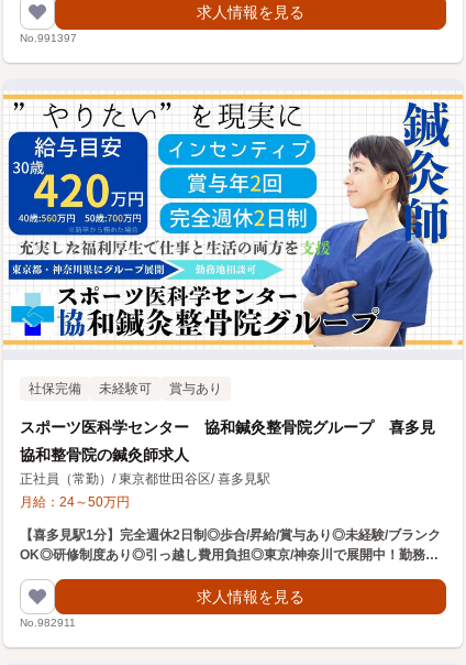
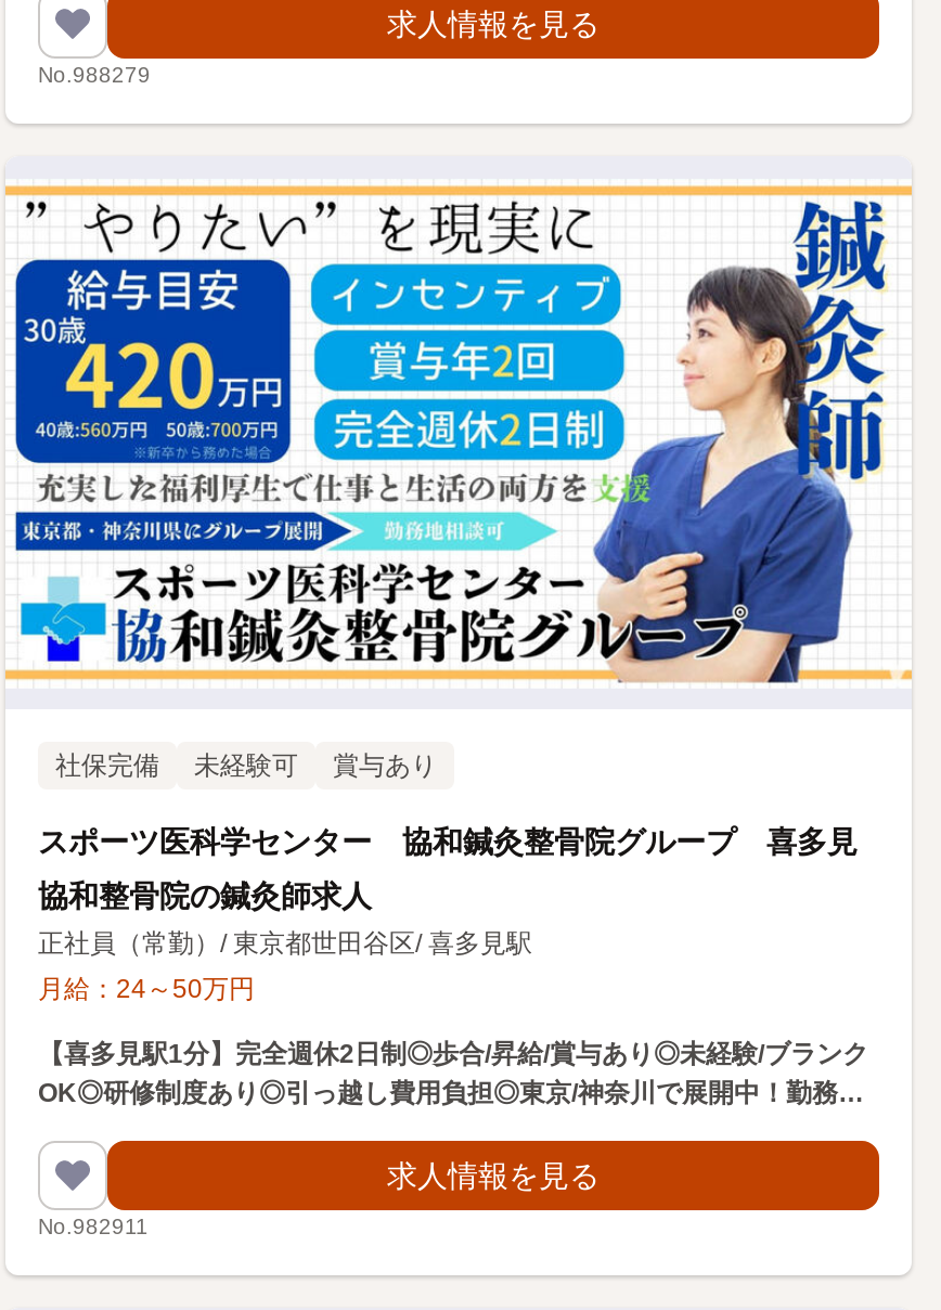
- No.991397
+ No.988279
